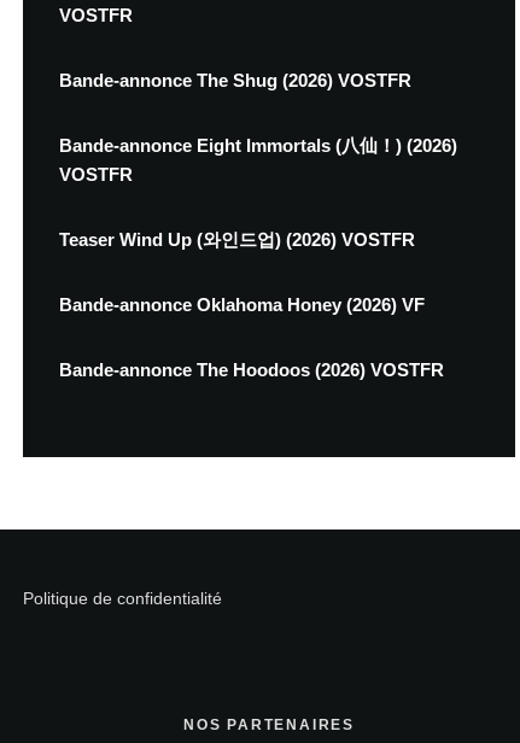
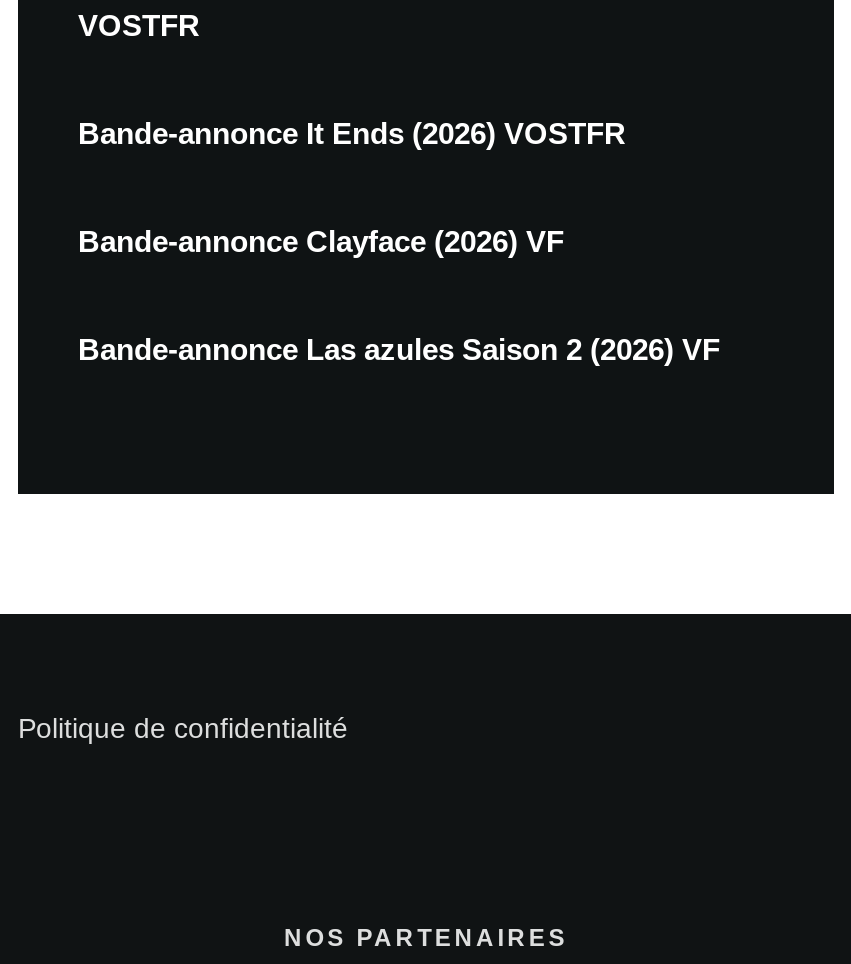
- Bande-annonce The Shug (2026) VOSTFR
- Bande-annonce Eight Immortals (八仙！) (2026)
- VOSTFR
- Teaser Wind Up (와인드업) (2026) VOSTFR
- Bande-annonce Oklahoma Honey (2026) VF
- Bande-annonce The Hoodoos (2026) VOSTFR
+ Bande-annonce It Ends (2026) VOSTFR
+ Bande-annonce Clayface (2026) VF
+ Bande-annonce Las azules Saison 2 (2026) VF
